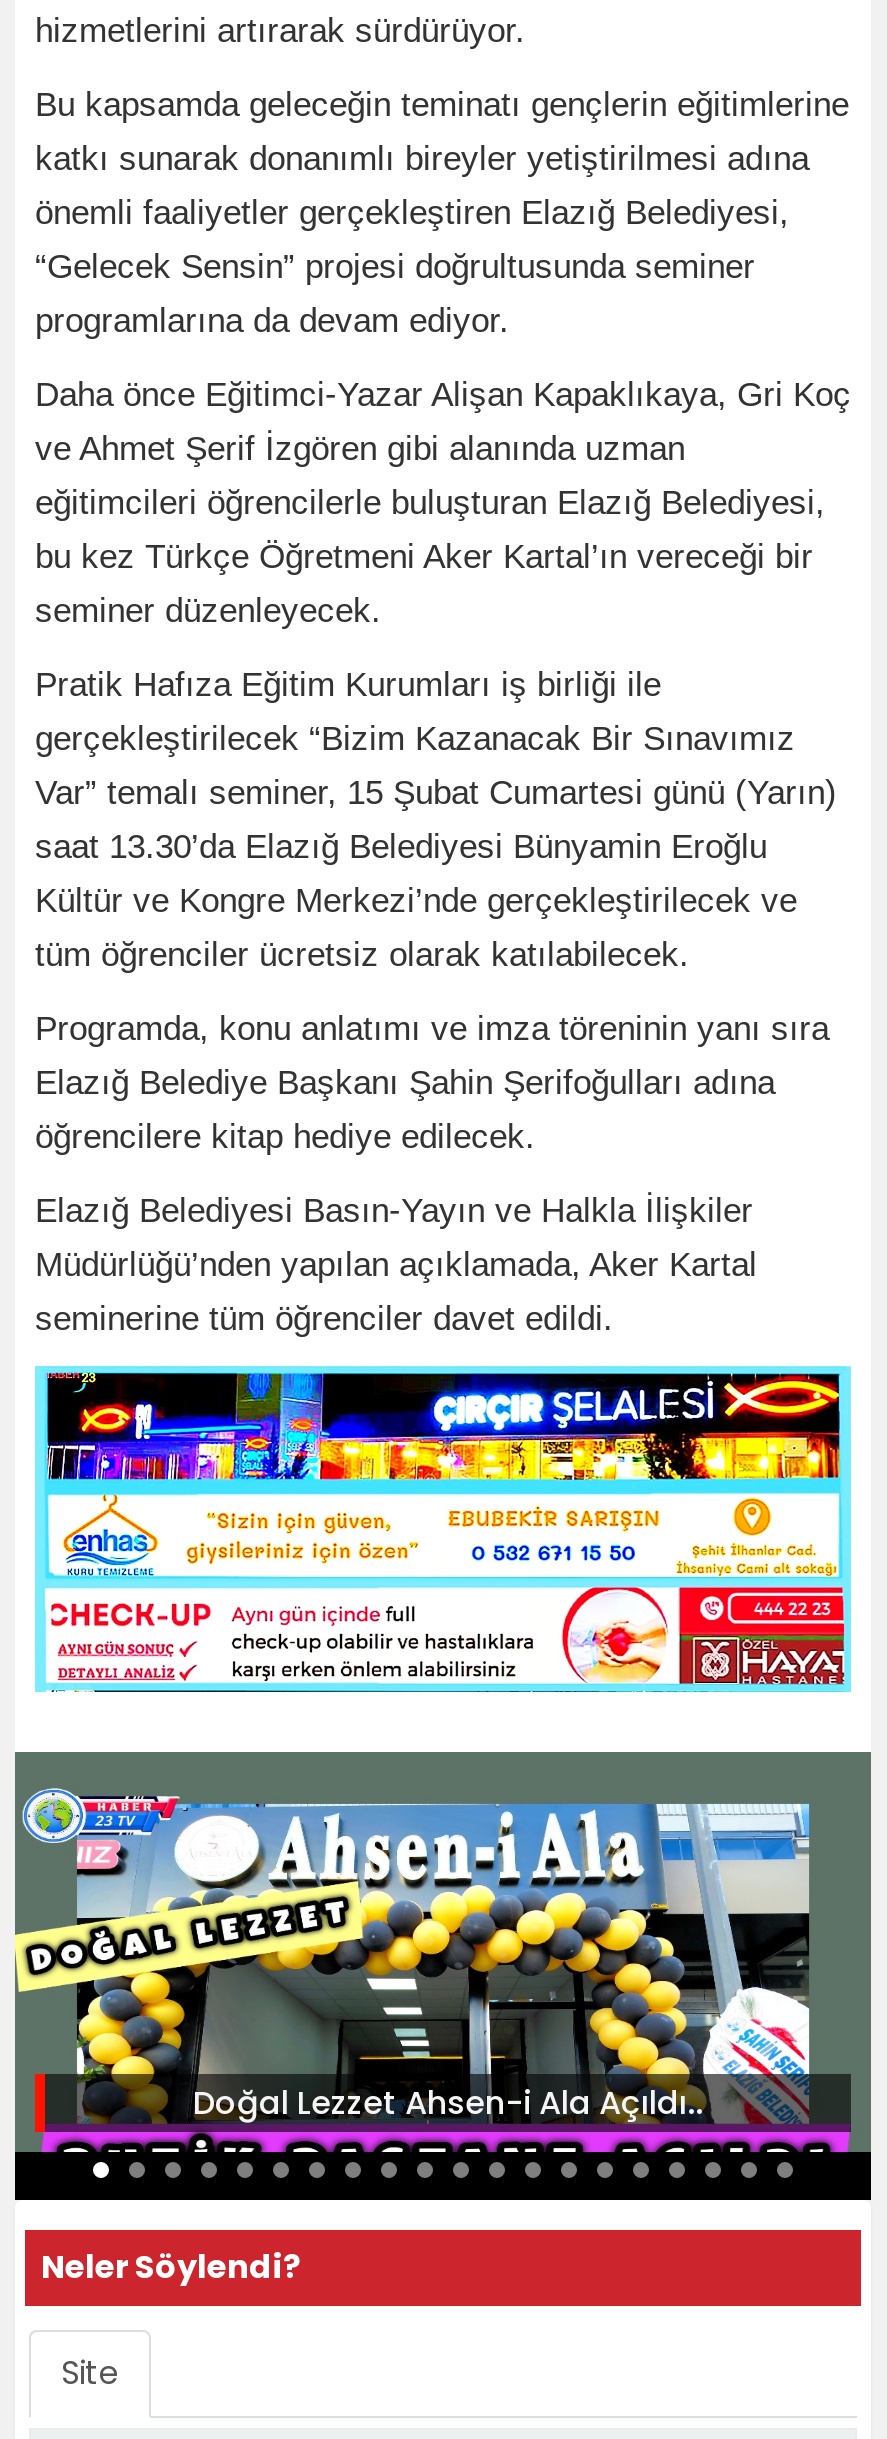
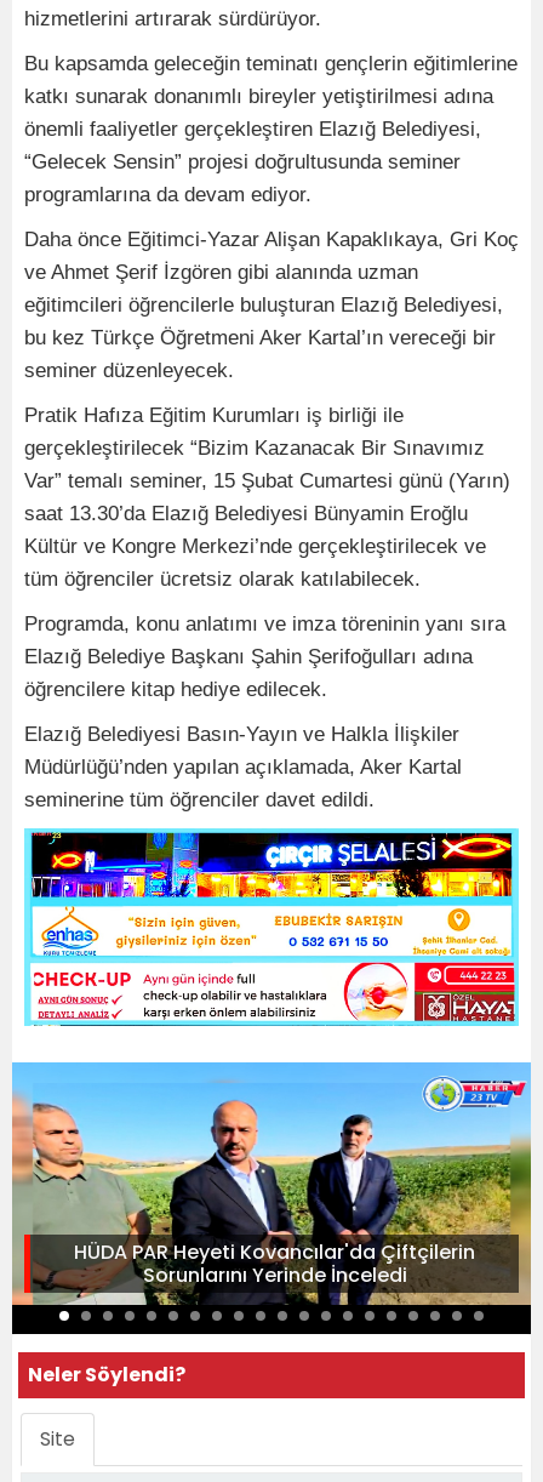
- [image]
- Doğal Lezzet Ahsen-i Ala Açıldı..
+ [image]
+ HÜDA PAR Heyeti Kovancılar'da Çiftçilerin
+ Sorunlarını Yerinde İnceledi
